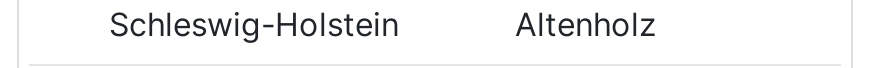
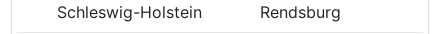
- Altenholz
+ Rendsburg
